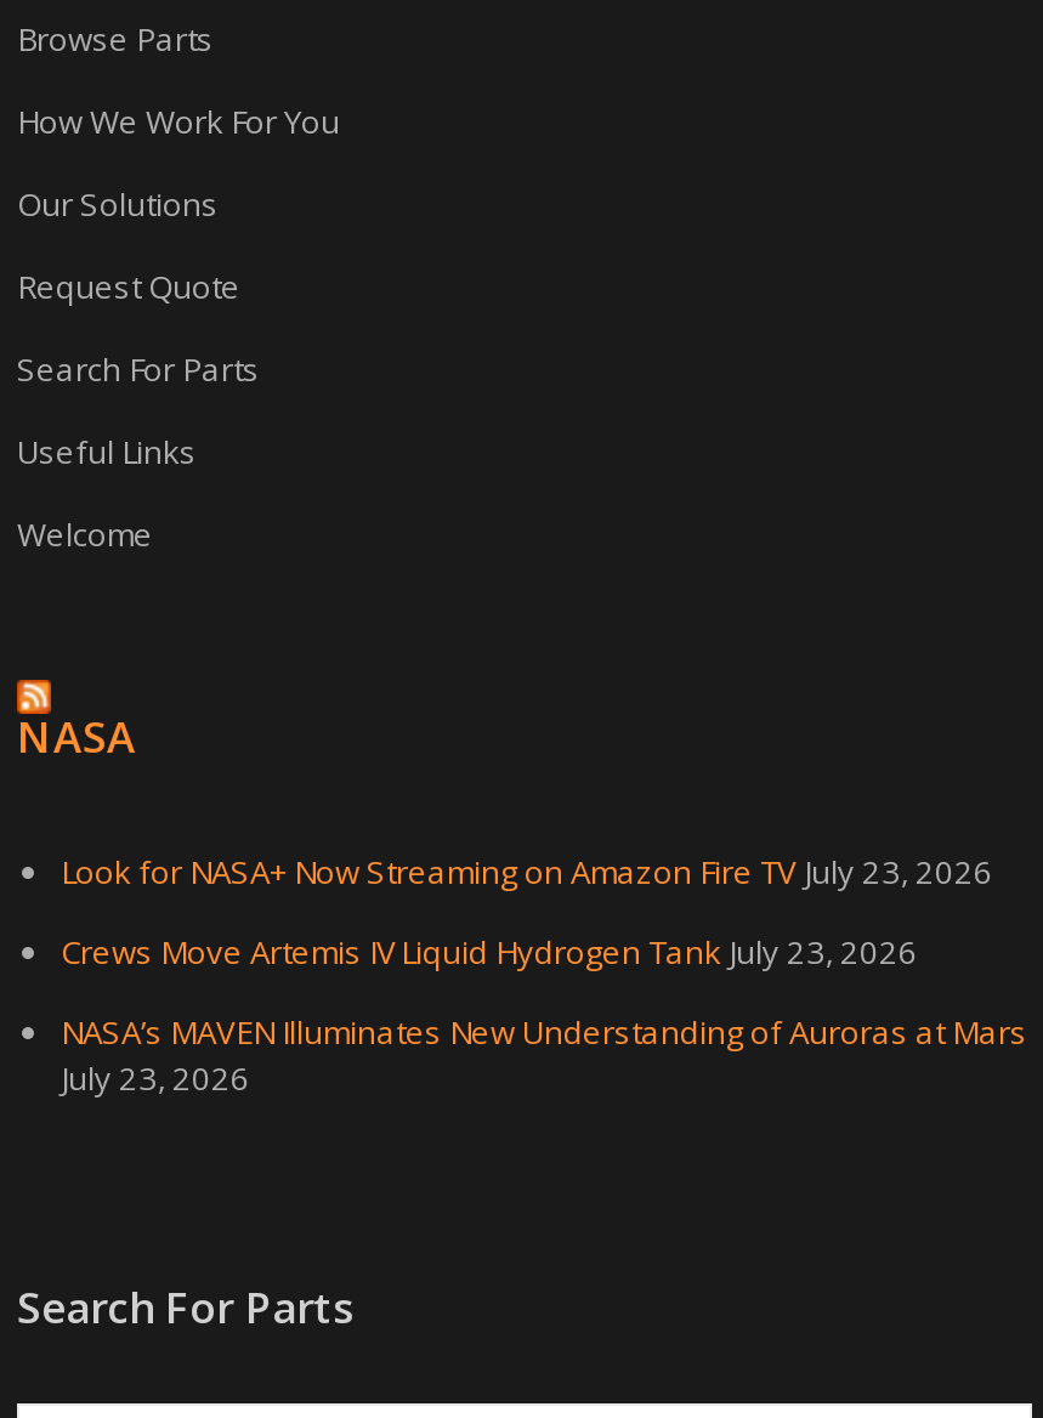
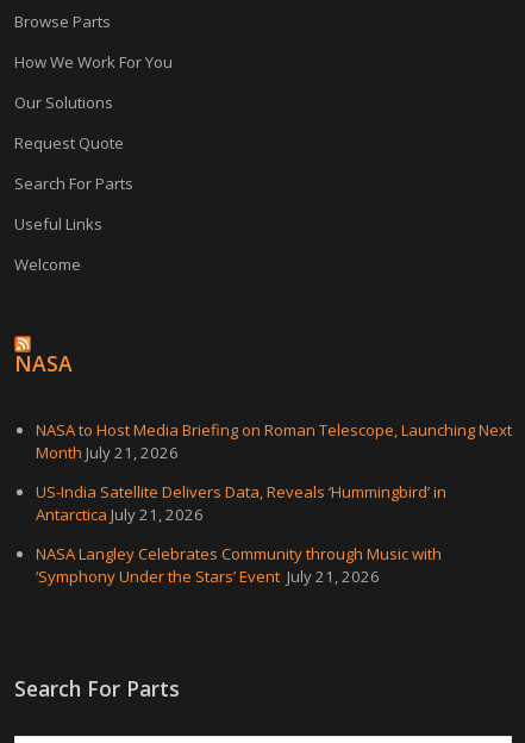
- Look for NASA+ Now Streaming on Amazon Fire TV July 23, 2026
+ NASA to Host Media Briefing on Roman Telescope, Launching Next
+ Month July 21, 2026

- Crews Move Artemis IV Liquid Hydrogen Tank July 23, 2026
+ US-India Satellite Delivers Data, Reveals ‘Hummingbird’ in
+ Antarctica July 21, 2026

- NASA’s MAVEN Illuminates New Understanding of Auroras at Mars
- July 23, 2026
+ NASA Langley Celebrates Community through Music with
+ ‘Symphony Under the Stars’ Event July 21, 2026
